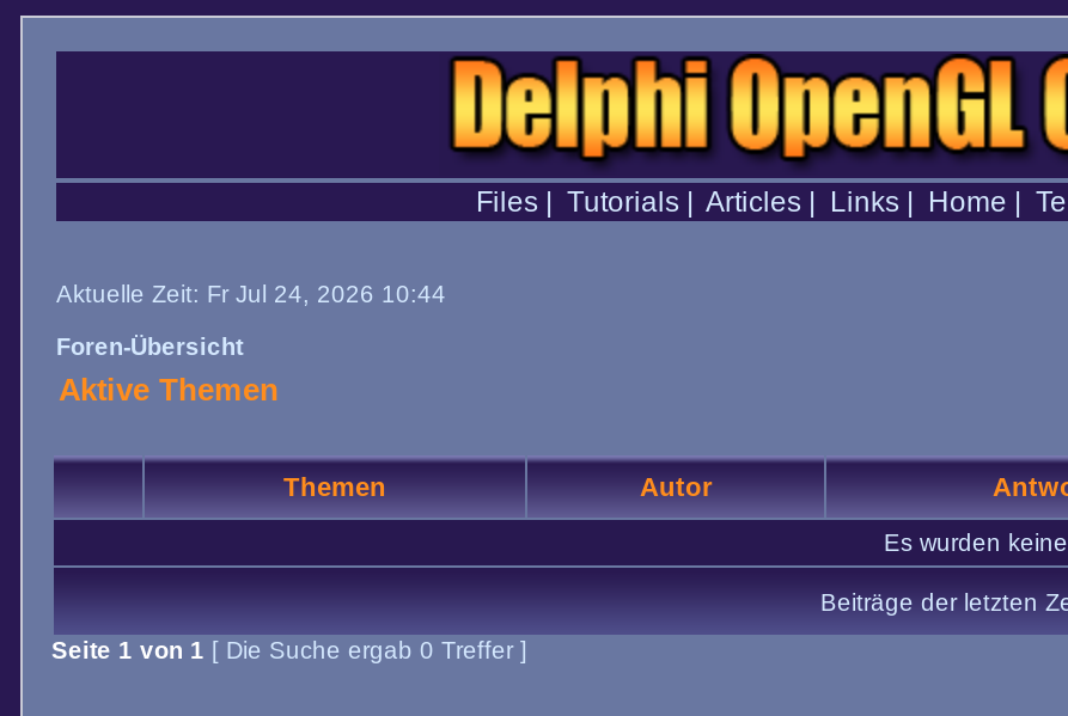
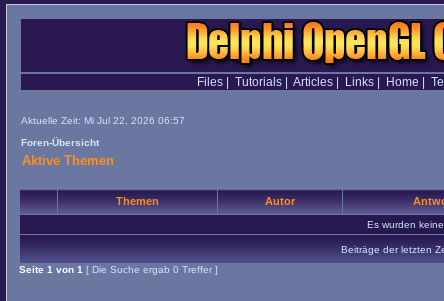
- Aktuelle Zeit: Fr Jul 24, 2026 10:44
+ Aktuelle Zeit: Mi Jul 22, 2026 06:57
